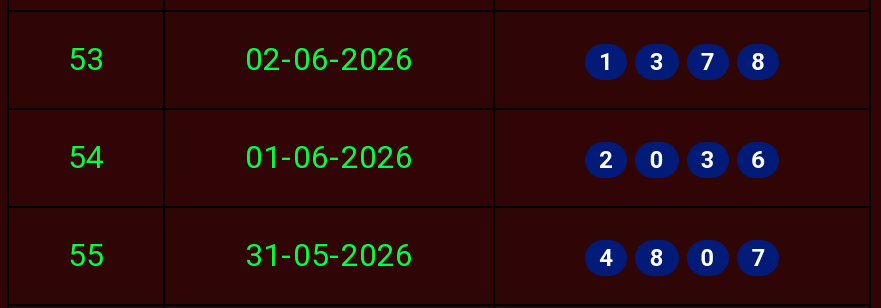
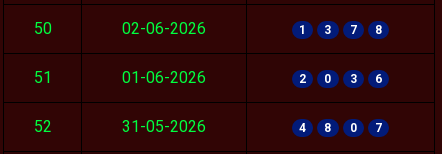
- 53
+ 50

- 54
+ 51

- 55
+ 52
